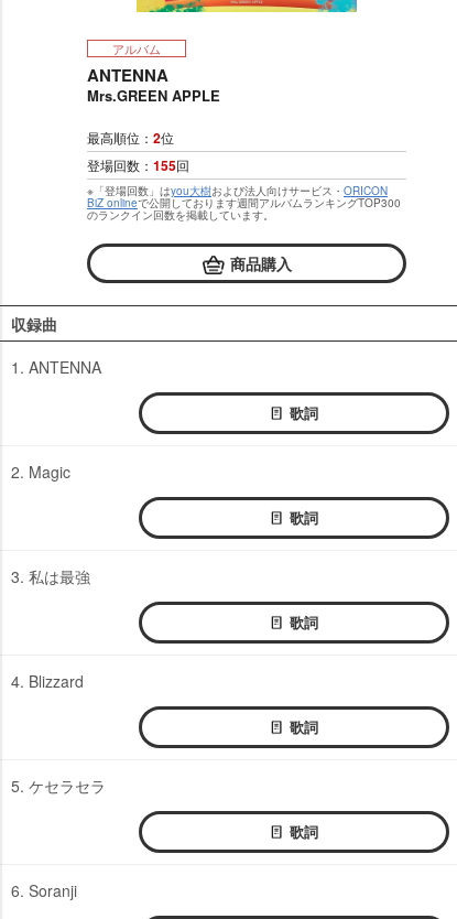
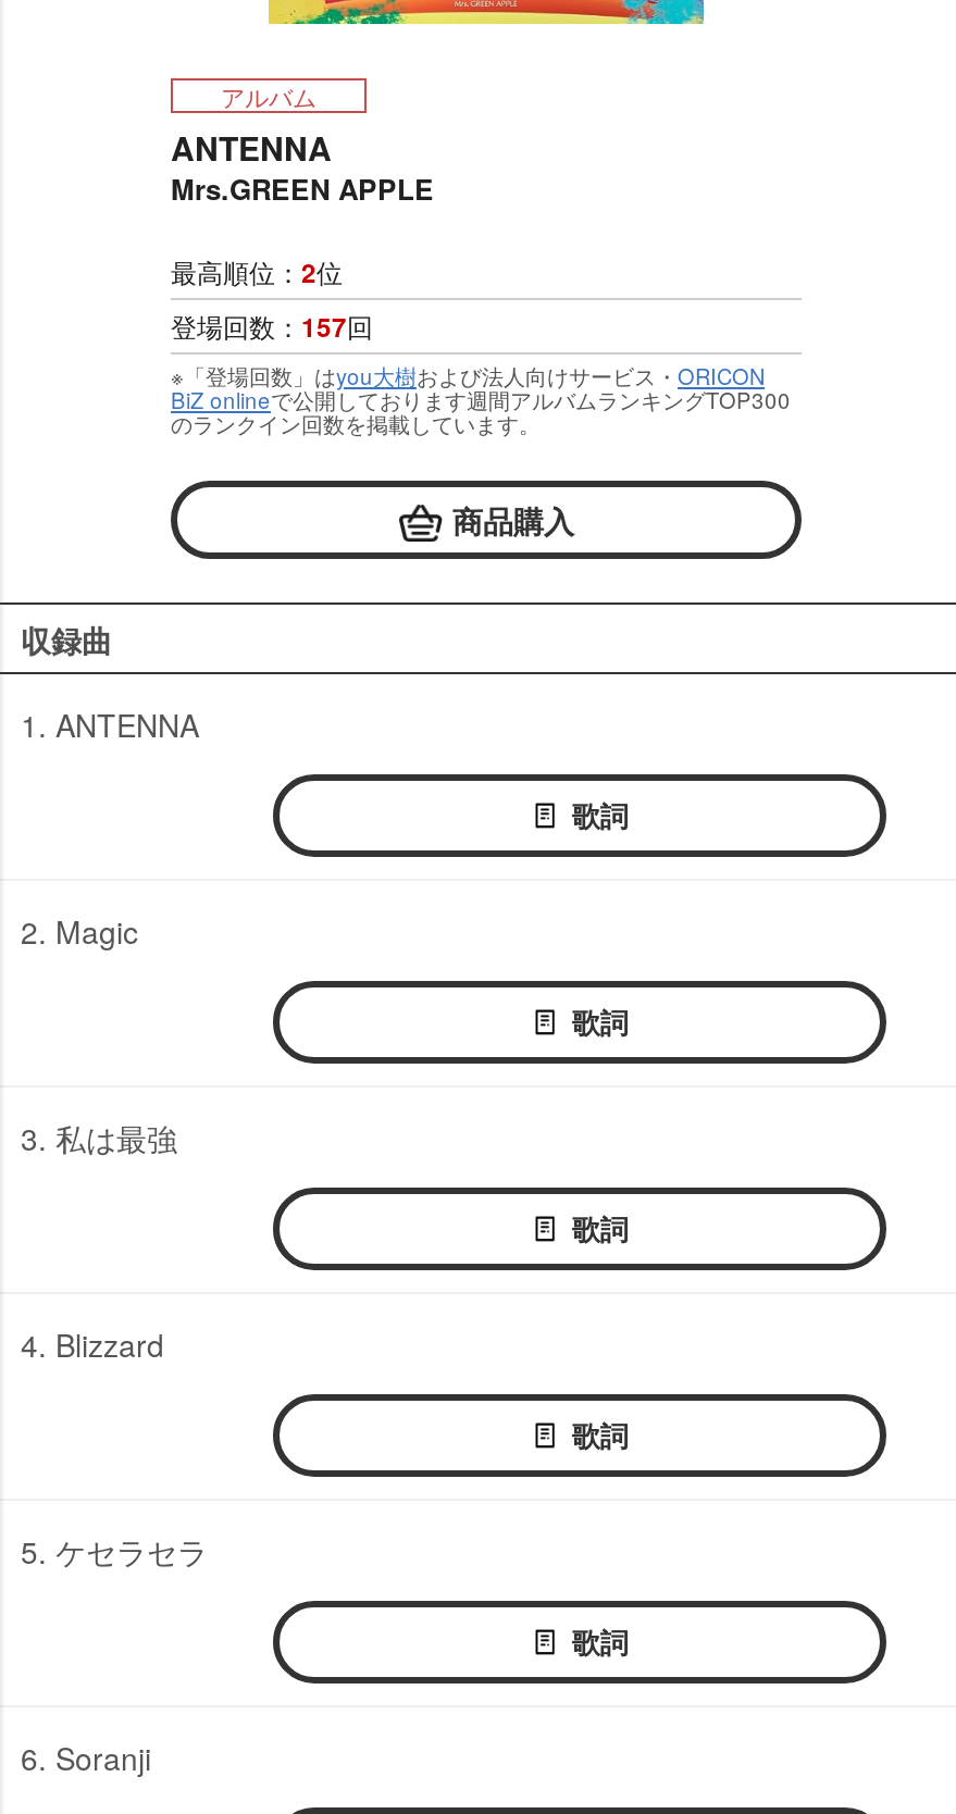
- 登場回数：155回
+ 登場回数：157回
